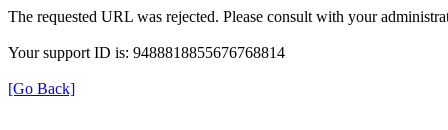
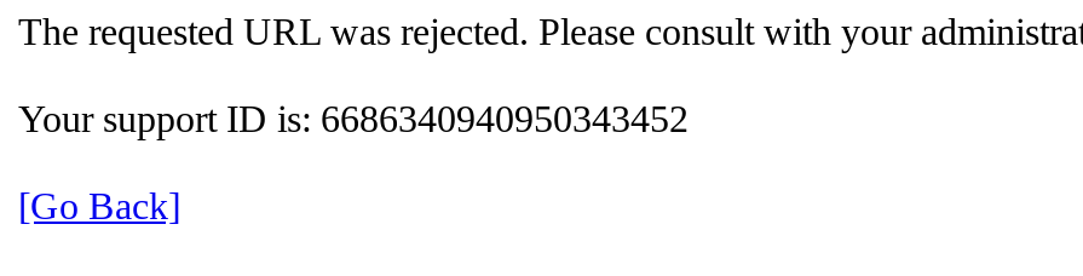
- Your support ID is: 9488818855676768814
+ Your support ID is: 6686340940950343452
